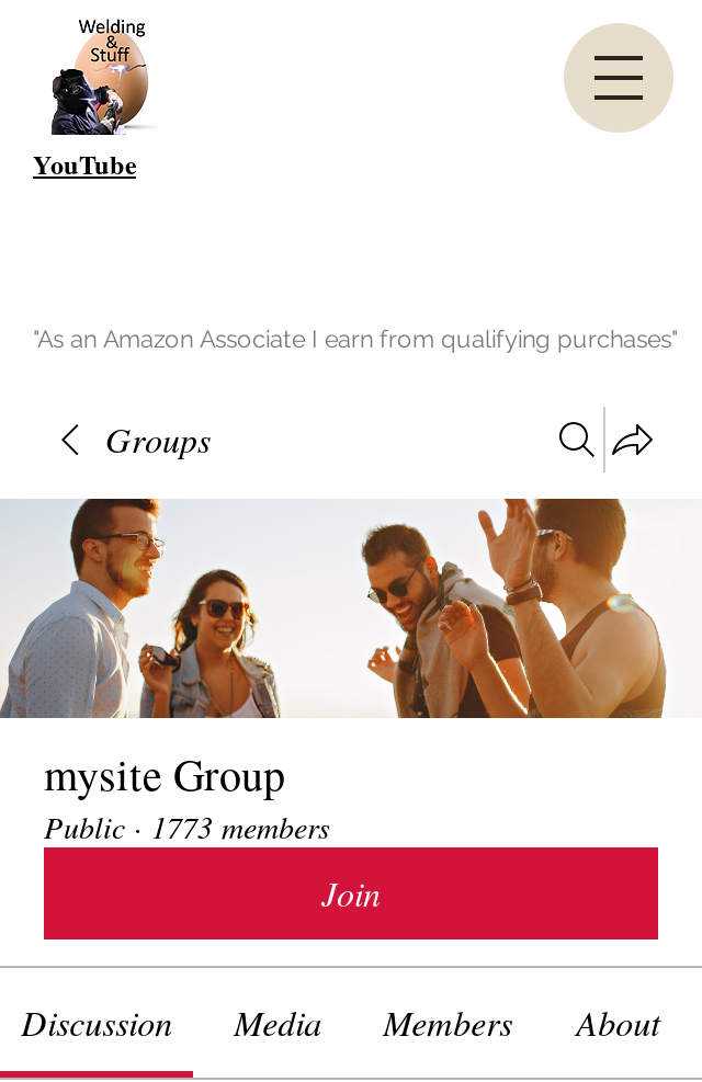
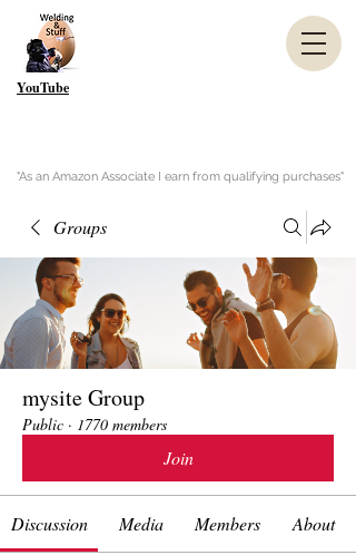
- Public · 1773 members
+ Public · 1770 members
